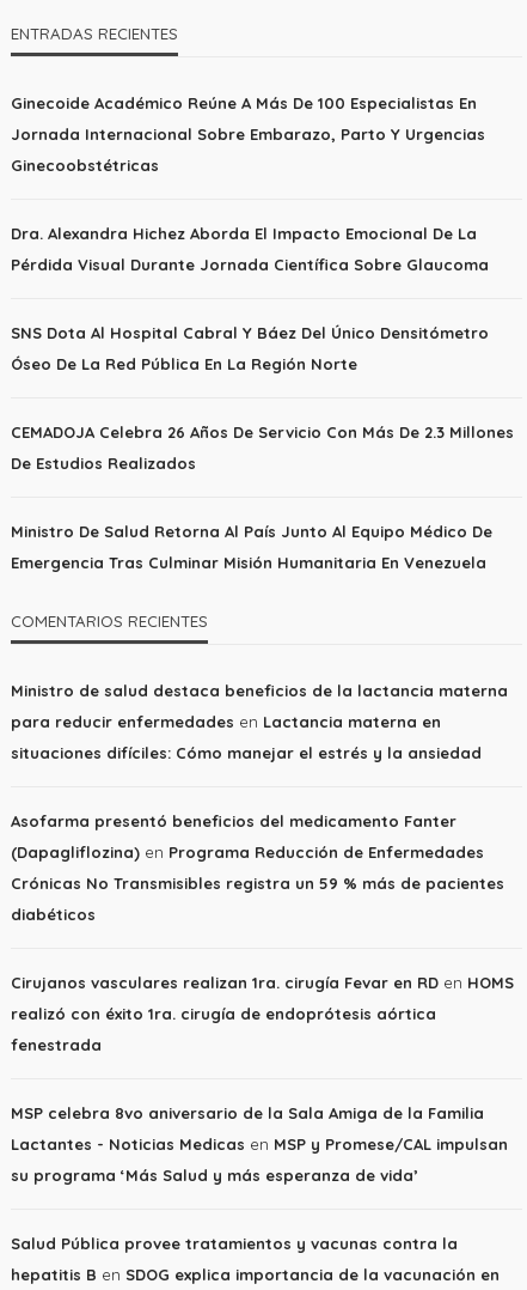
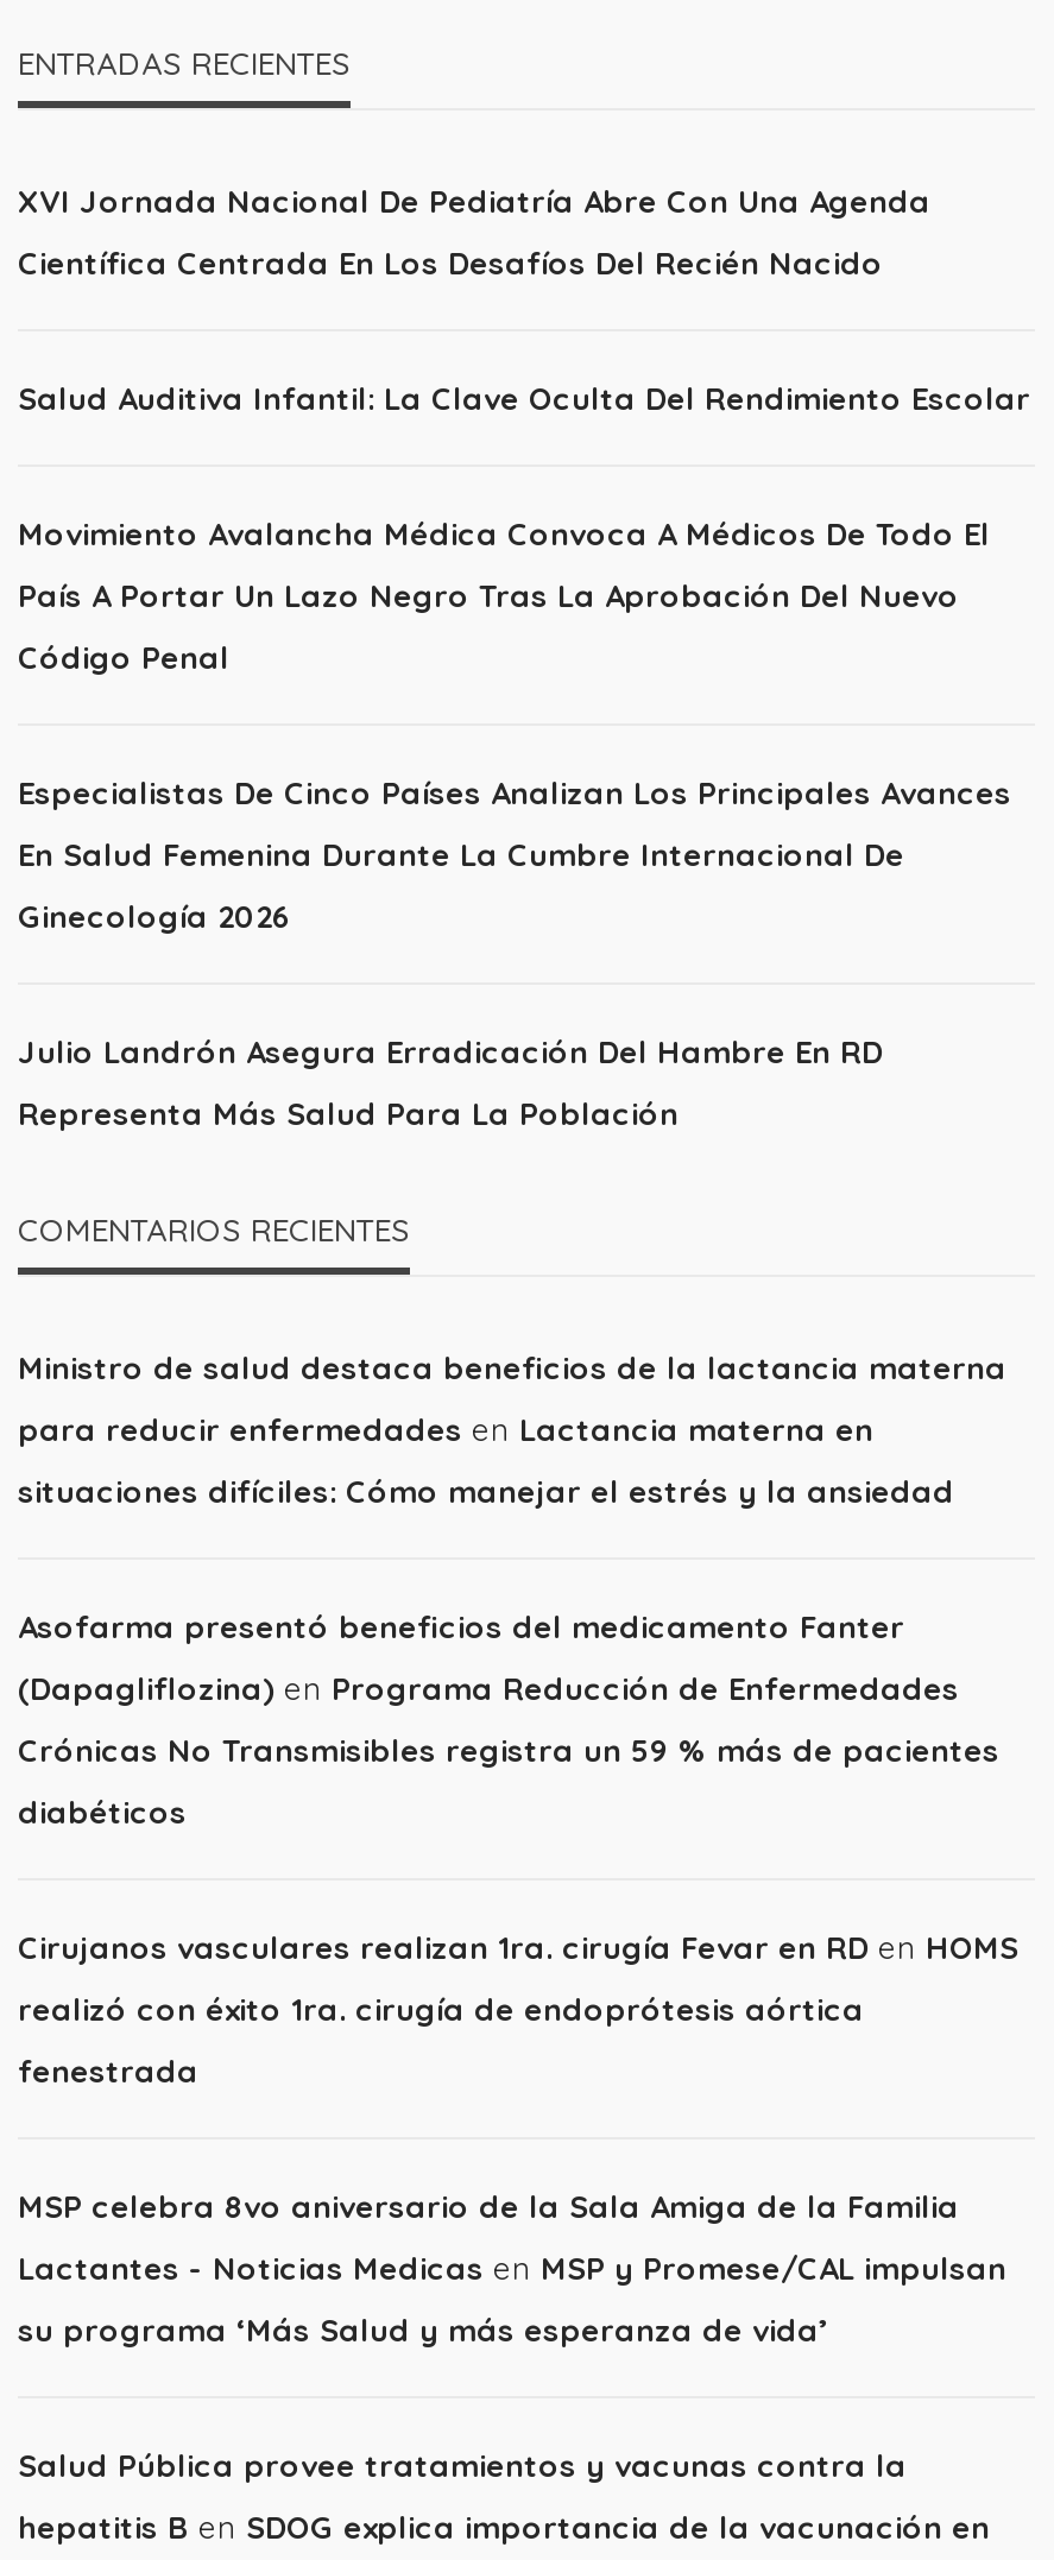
- Ginecoide Académico Reúne A Más De 100 Especialistas En
+ XVI Jornada Nacional De Pediatría Abre Con Una Agenda

- Jornada Internacional Sobre Embarazo, Parto Y Urgencias
+ Científica Centrada En Los Desafíos Del Recién Nacido

- Ginecoobstétricas
+ Salud Auditiva Infantil: La Clave Oculta Del Rendimiento Escolar

- Dra. Alexandra Hichez Aborda El Impacto Emocional De La
+ Movimiento Avalancha Médica Convoca A Médicos De Todo El

- Pérdida Visual Durante Jornada Científica Sobre Glaucoma
+ País A Portar Un Lazo Negro Tras La Aprobación Del Nuevo

- SNS Dota Al Hospital Cabral Y Báez Del Único Densitómetro
+ Código Penal

- Óseo De La Red Pública En La Región Norte
+ Especialistas De Cinco Países Analizan Los Principales Avances

- CEMADOJA Celebra 26 Años De Servicio Con Más De 2.3 Millones
+ En Salud Femenina Durante La Cumbre Internacional De

- De Estudios Realizados
+ Ginecología 2026

- Ministro De Salud Retorna Al País Junto Al Equipo Médico De
+ Julio Landrón Asegura Erradicación Del Hambre En RD

- Emergencia Tras Culminar Misión Humanitaria En Venezuela
+ Representa Más Salud Para La Población
